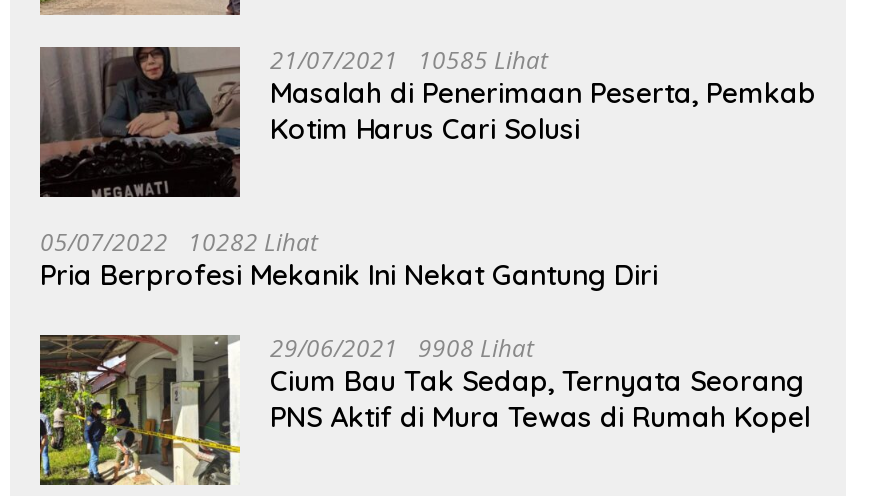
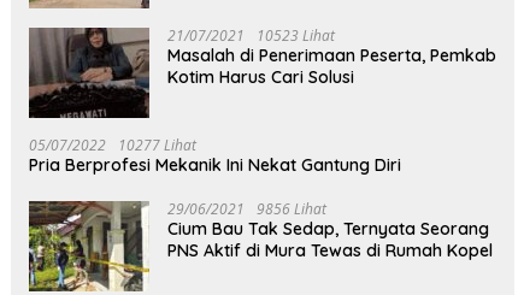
- 21/07/2021 10585 Lihat
+ 21/07/2021 10523 Lihat

- 05/07/2022 10282 Lihat
+ 05/07/2022 10277 Lihat

- 29/06/2021 9908 Lihat
+ 29/06/2021 9856 Lihat
